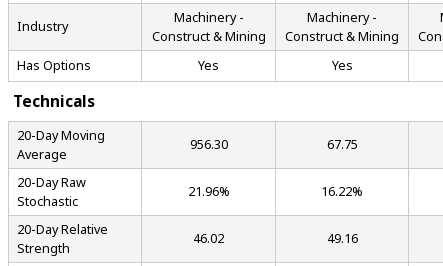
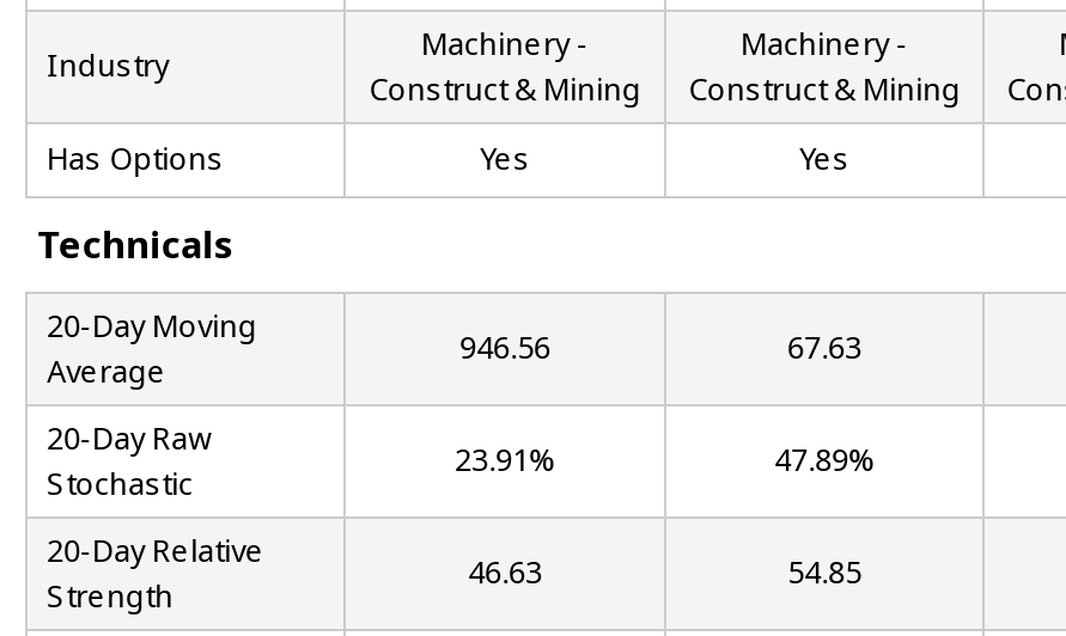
- 956.30
+ 946.56

- 67.75
+ 67.63

- 21.96%
+ 23.91%

- 16.22%
+ 47.89%

- 46.02
+ 46.63

- 49.16
+ 54.85
